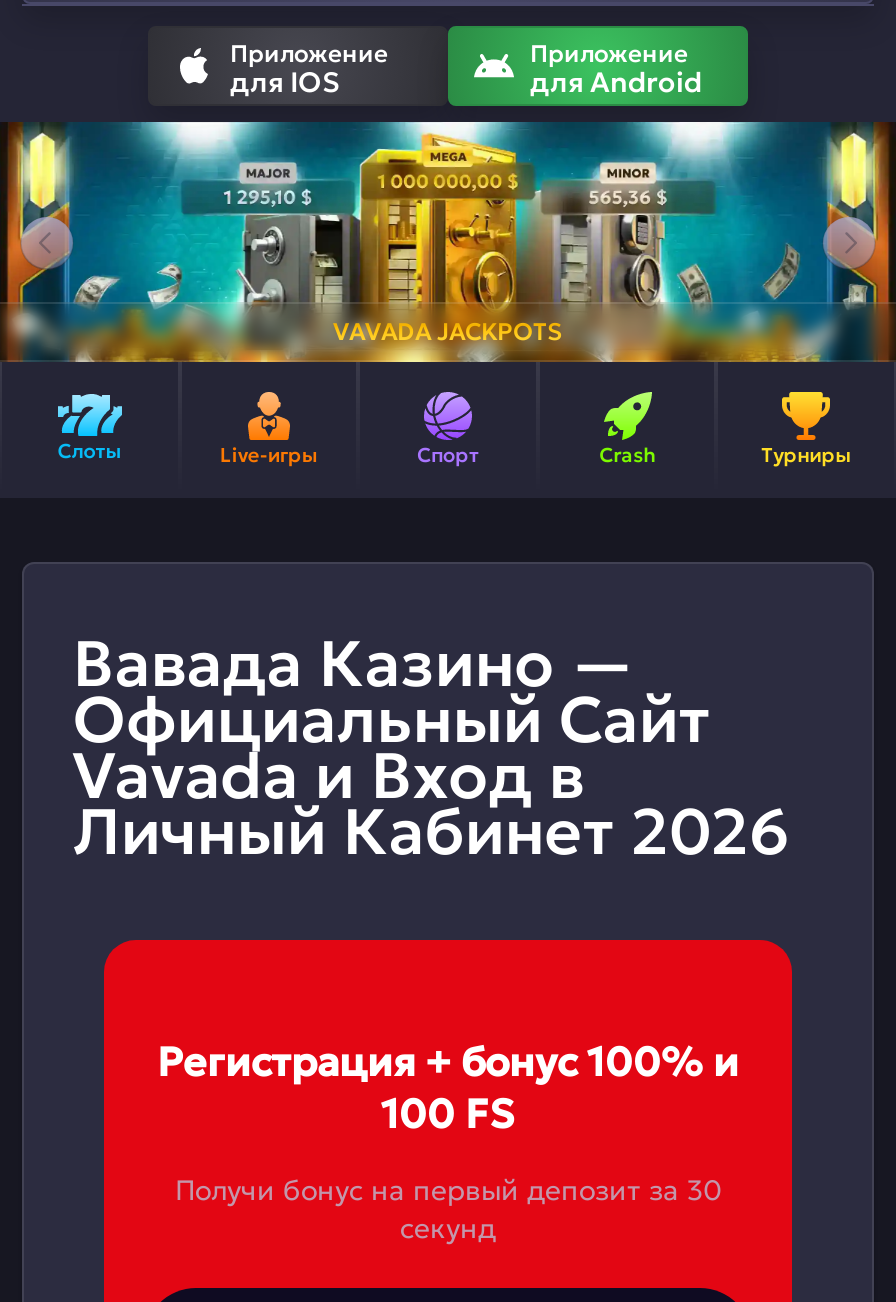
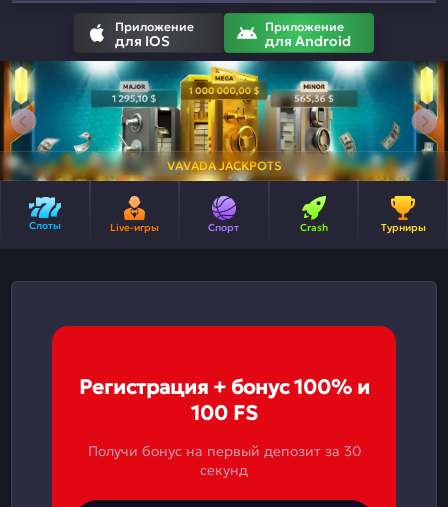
- Вавада Казино —
- Официальный Сайт
- Vavada и Вход в
- Личный Кабинет 2026
